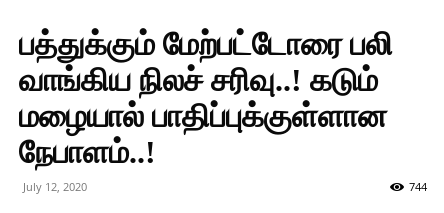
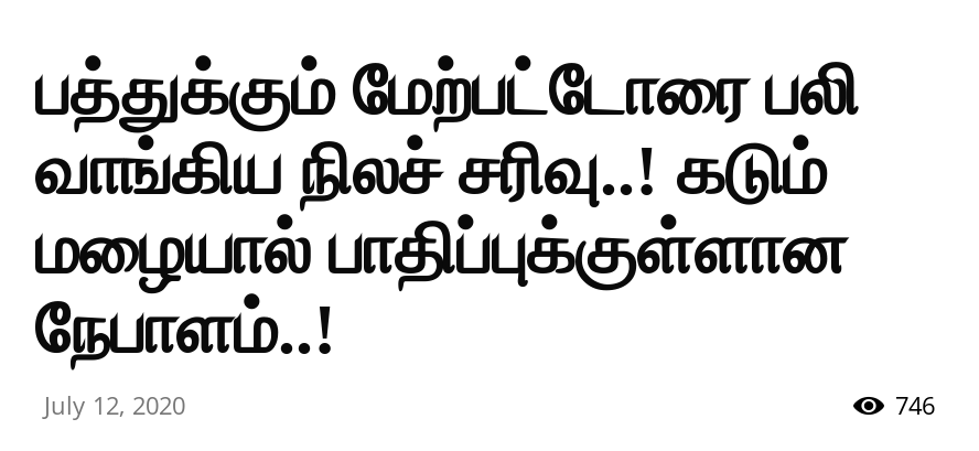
- 744
+ 746
